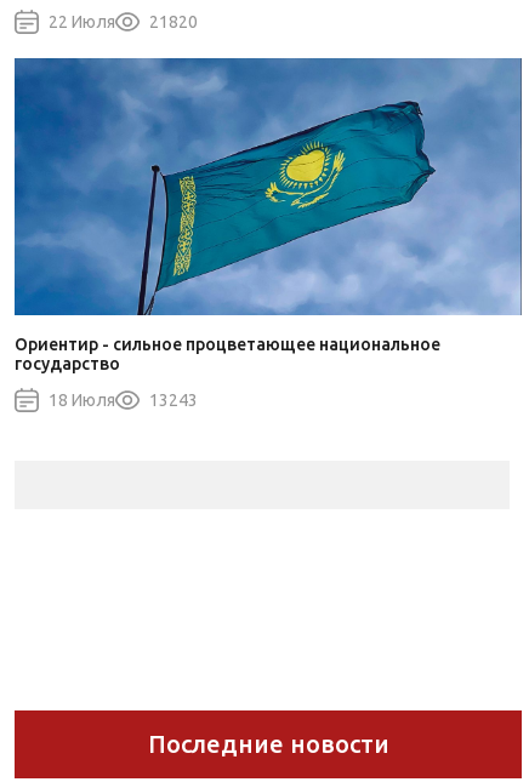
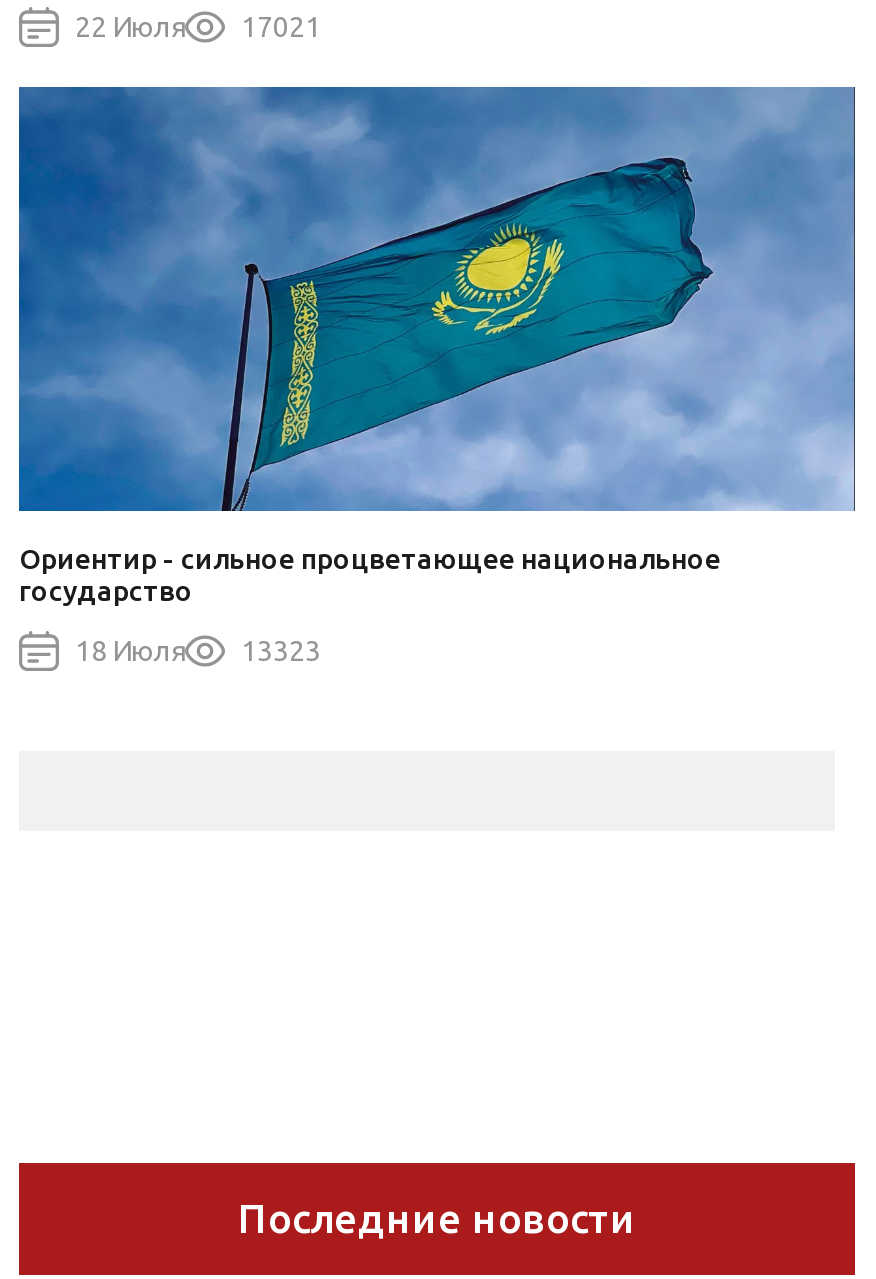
- 22 Июля 21820
+ 22 Июля 17021

- 18 Июля 13243
+ 18 Июля 13323
